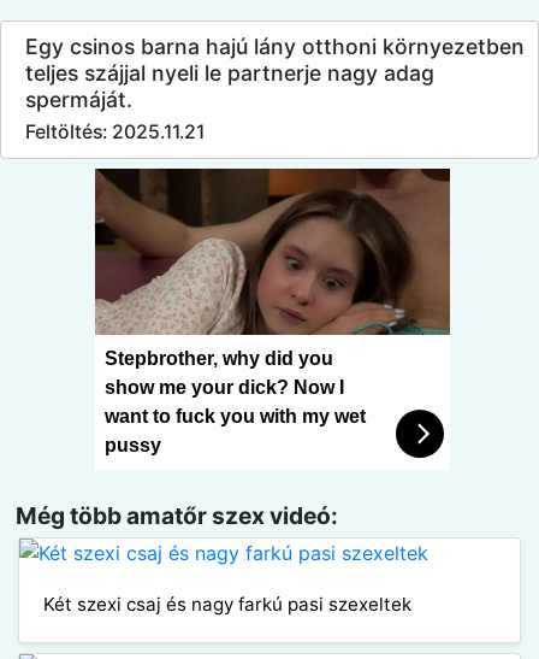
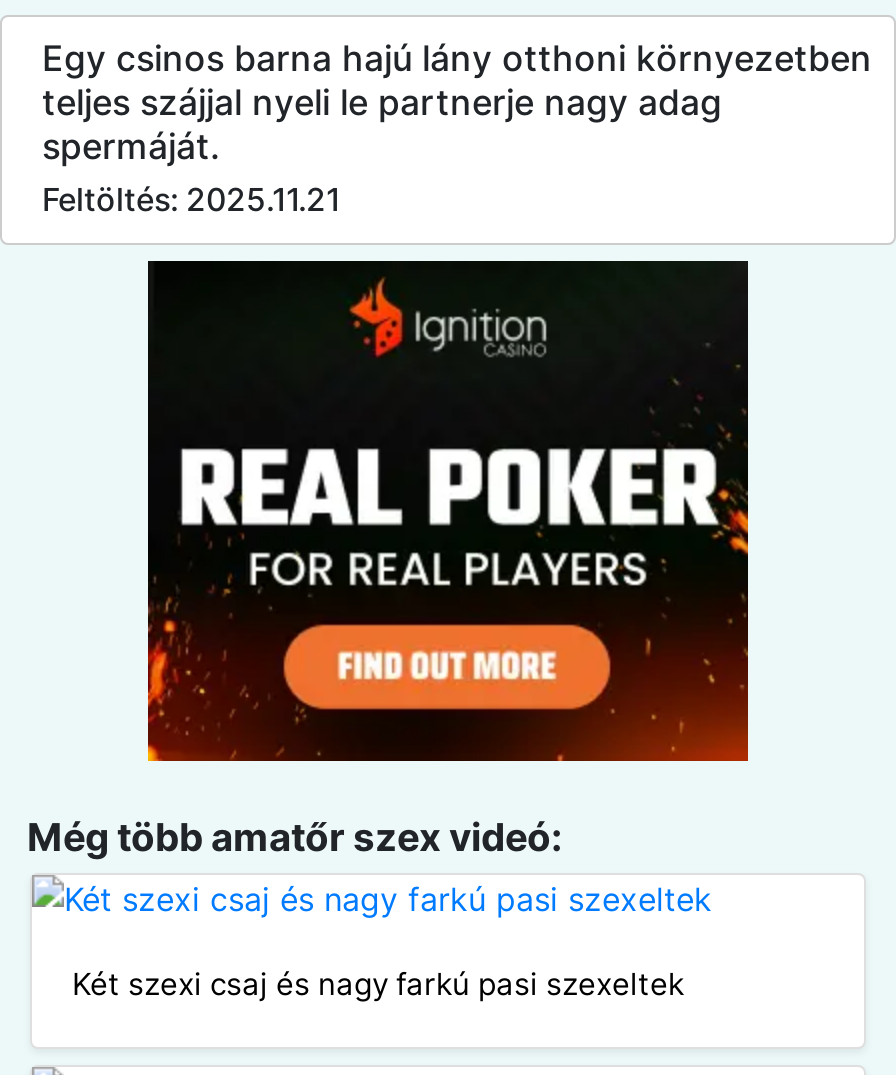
- [image]
+ [image]

- Stepbrother, why did you
- show me your dick? Now I
- want to fuck you with my wet
- pussy
